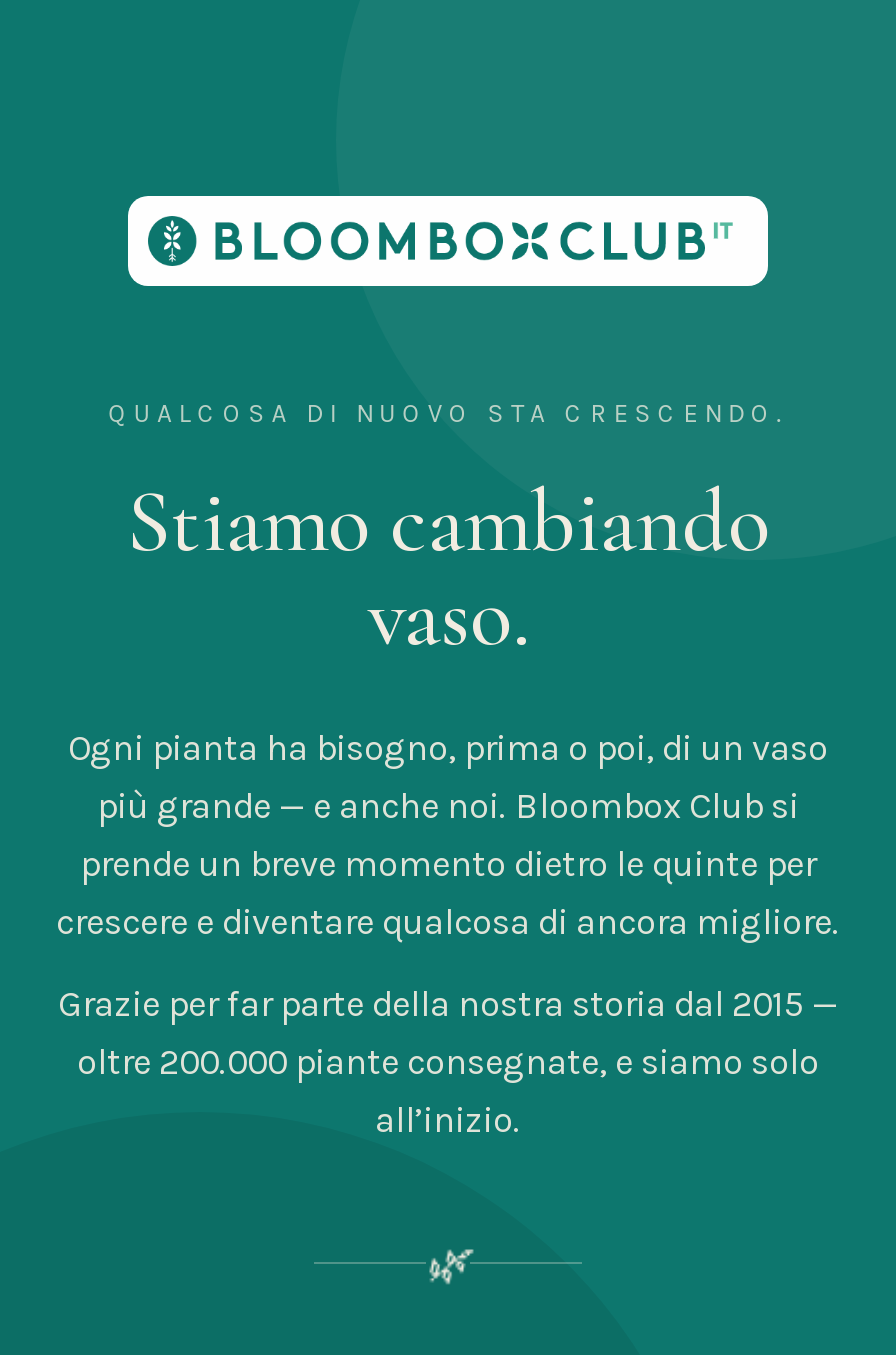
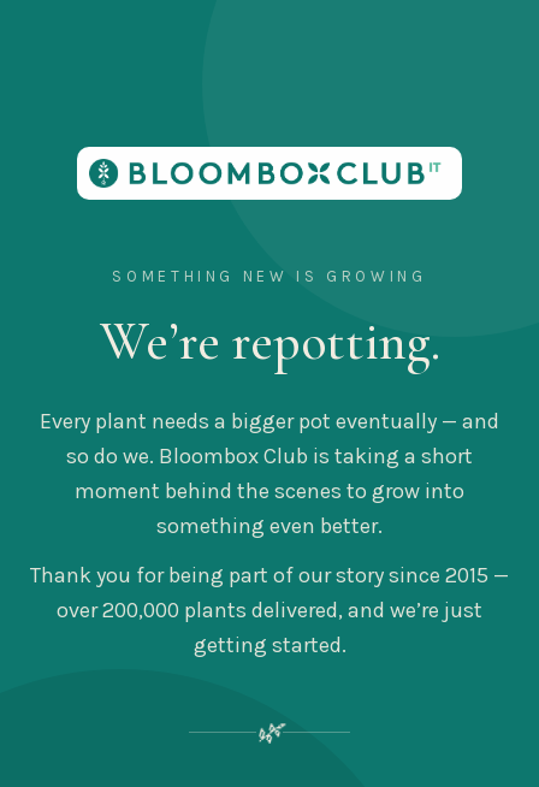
- [image]
+ [image]

- QUALCOSA DI NUOVO STA CRESCENDO.
- Stiamo cambiando
- vaso.
+ SOMETHING NEW IS GROWING
+ We’re repotting.

- Ogni pianta ha bisogno, prima o poi, di un vaso
- più grande — e anche noi. Bloombox Club si
- prende un breve momento dietro le quinte per
- crescere e diventare qualcosa di ancora migliore.
+ Every plant needs a bigger pot eventually — and
+ so do we. Bloombox Club is taking a short
+ moment behind the scenes to grow into
+ something even better.

- Grazie per far parte della nostra storia dal 2015 —
- oltre 200.000 piante consegnate, e siamo solo
- all’inizio.
+ Thank you for being part of our story since 2015 —
+ over 200,000 plants delivered, and we’re just
+ getting started.
